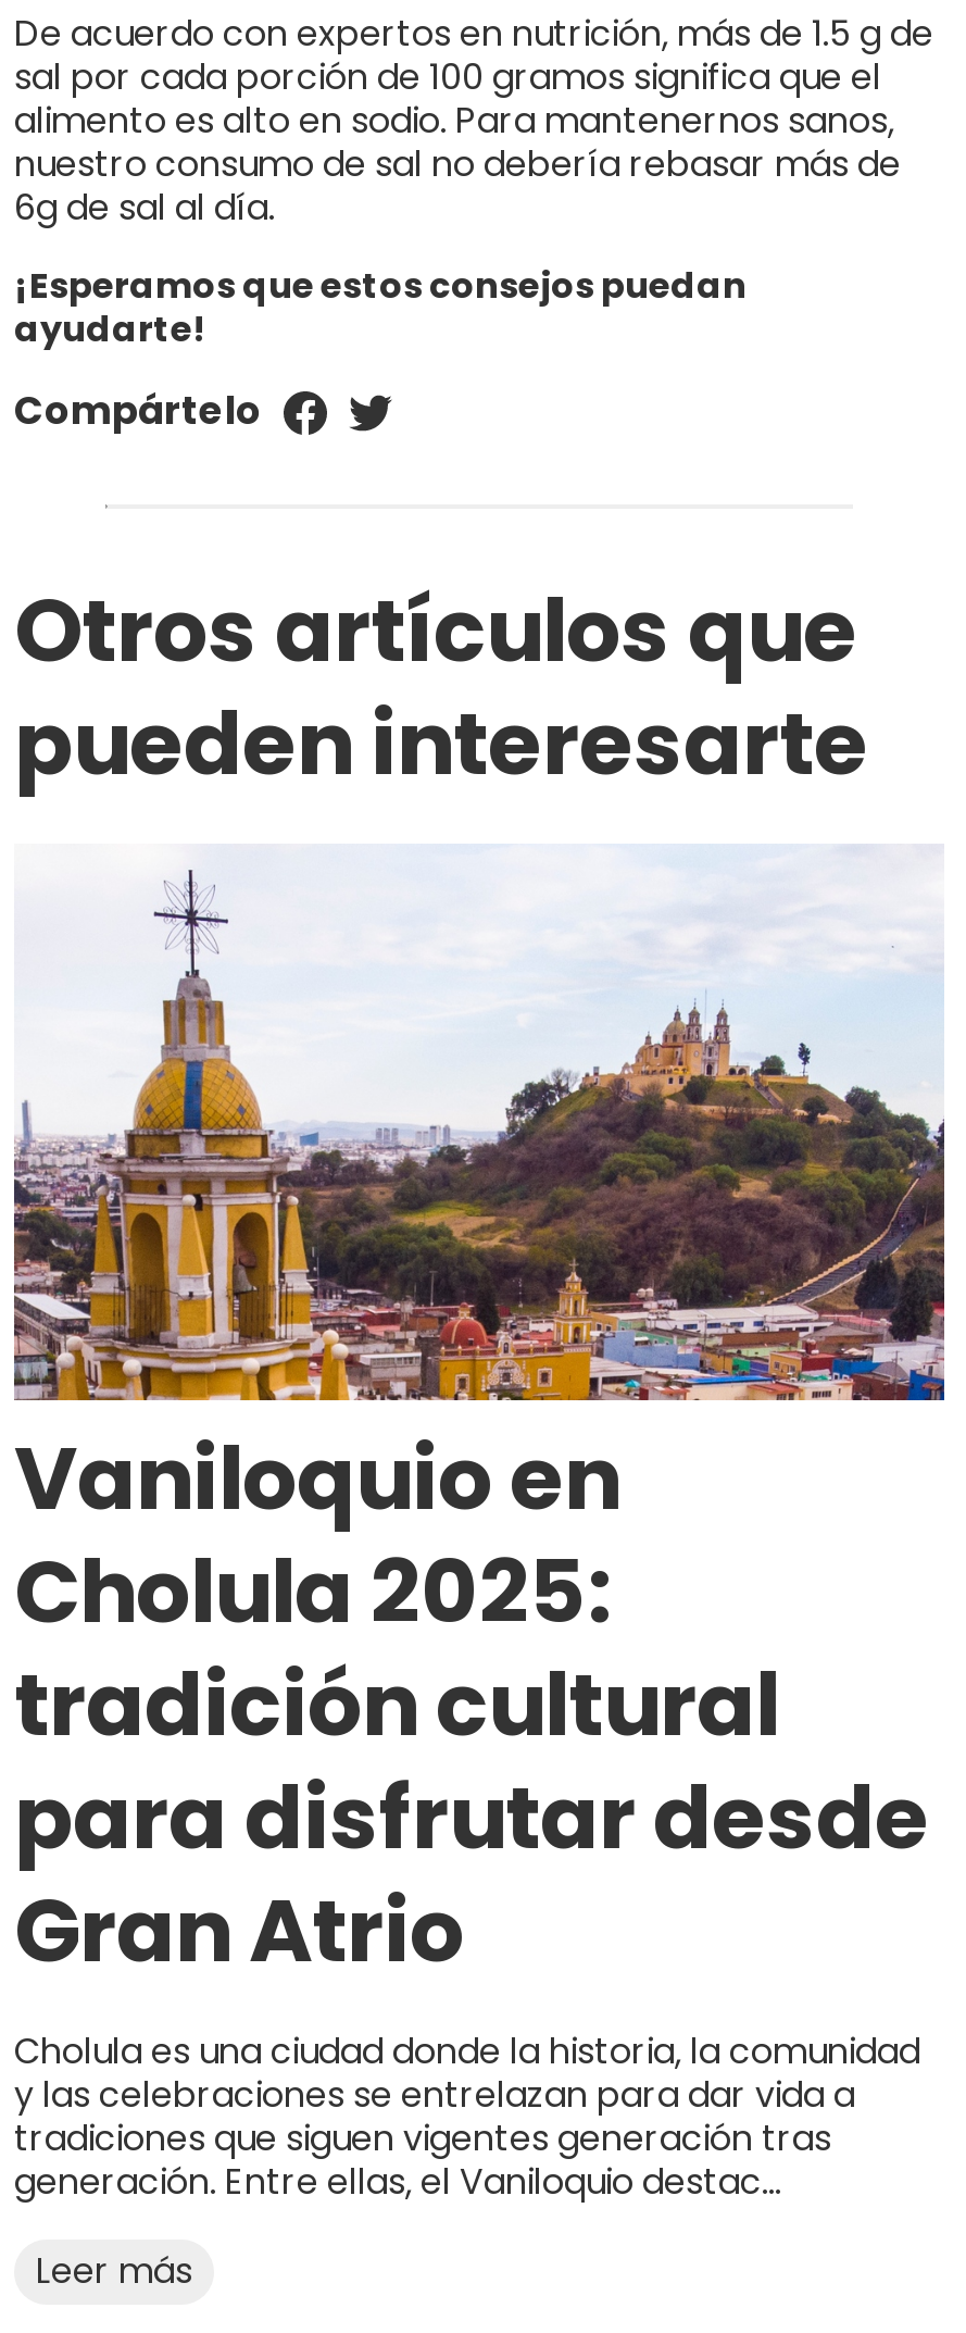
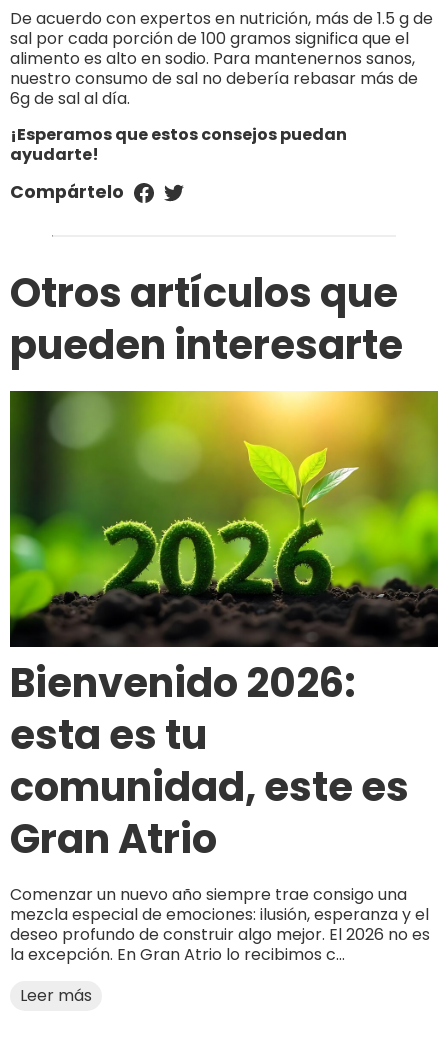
- [image]
- Vaniloquio en
- Cholula 2025:
- tradición cultural
- para disfrutar desde
+ [image]
+ Bienvenido 2026:
+ esta es tu
+ comunidad, este es

- Cholula es una ciudad donde la historia, la comunidad
- y las celebraciones se entrelazan para dar vida a
- tradiciones que siguen vigentes generación tras
- generación. Entre ellas, el Vaniloquio destac...
+ Comenzar un nuevo año siempre trae consigo una
+ mezcla especial de emociones: ilusión, esperanza y el
+ deseo profundo de construir algo mejor. El 2026 no es
+ la excepción. En Gran Atrio lo recibimos c...
